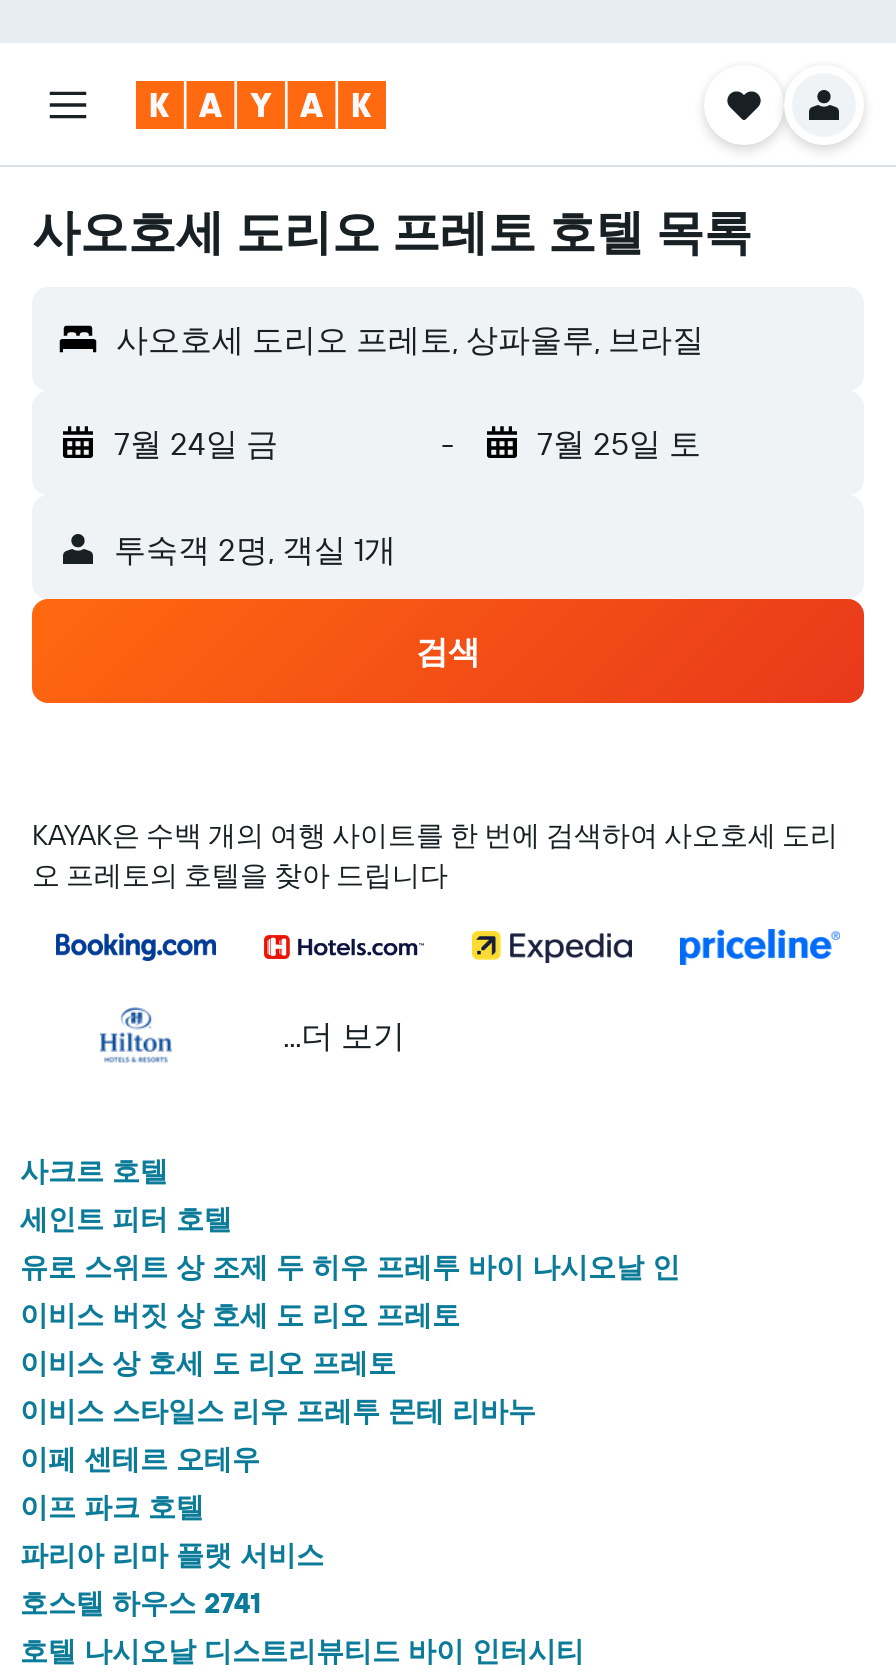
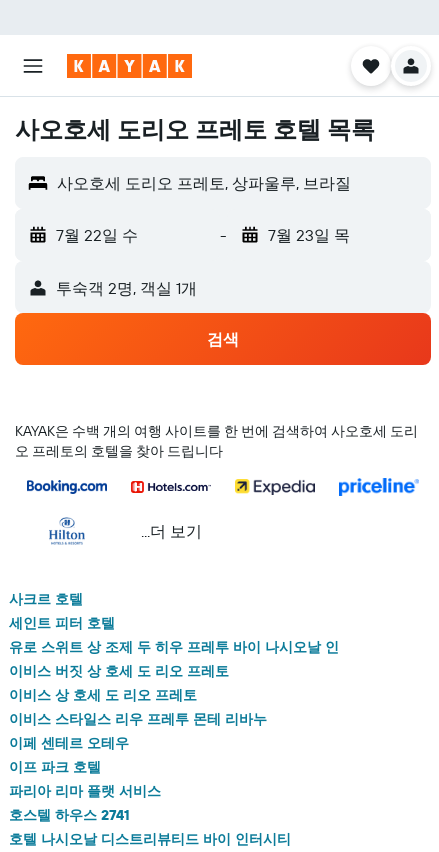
- 7월 24일 금
+ 7월 22일 수

- 7월 25일 토
+ 7월 23일 목
